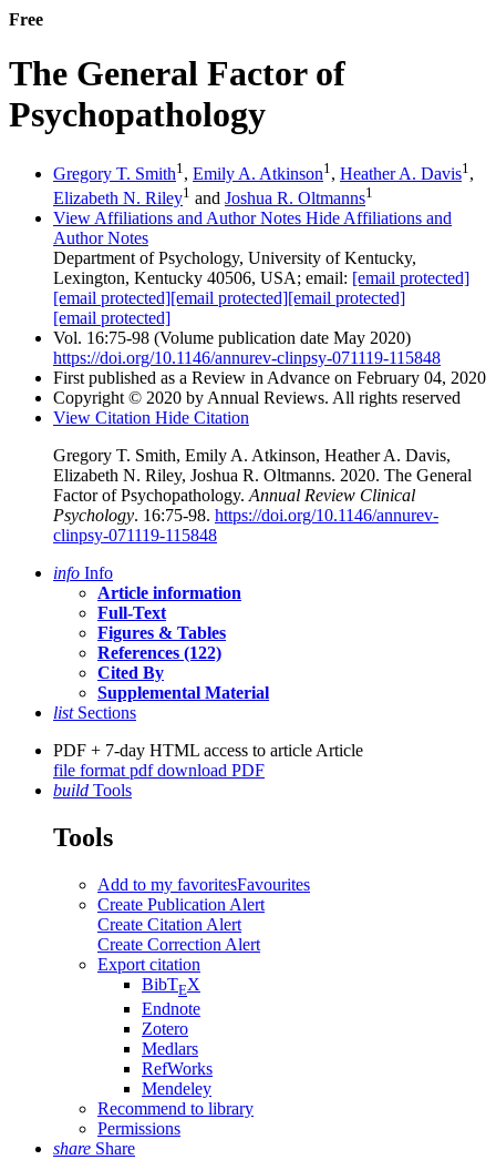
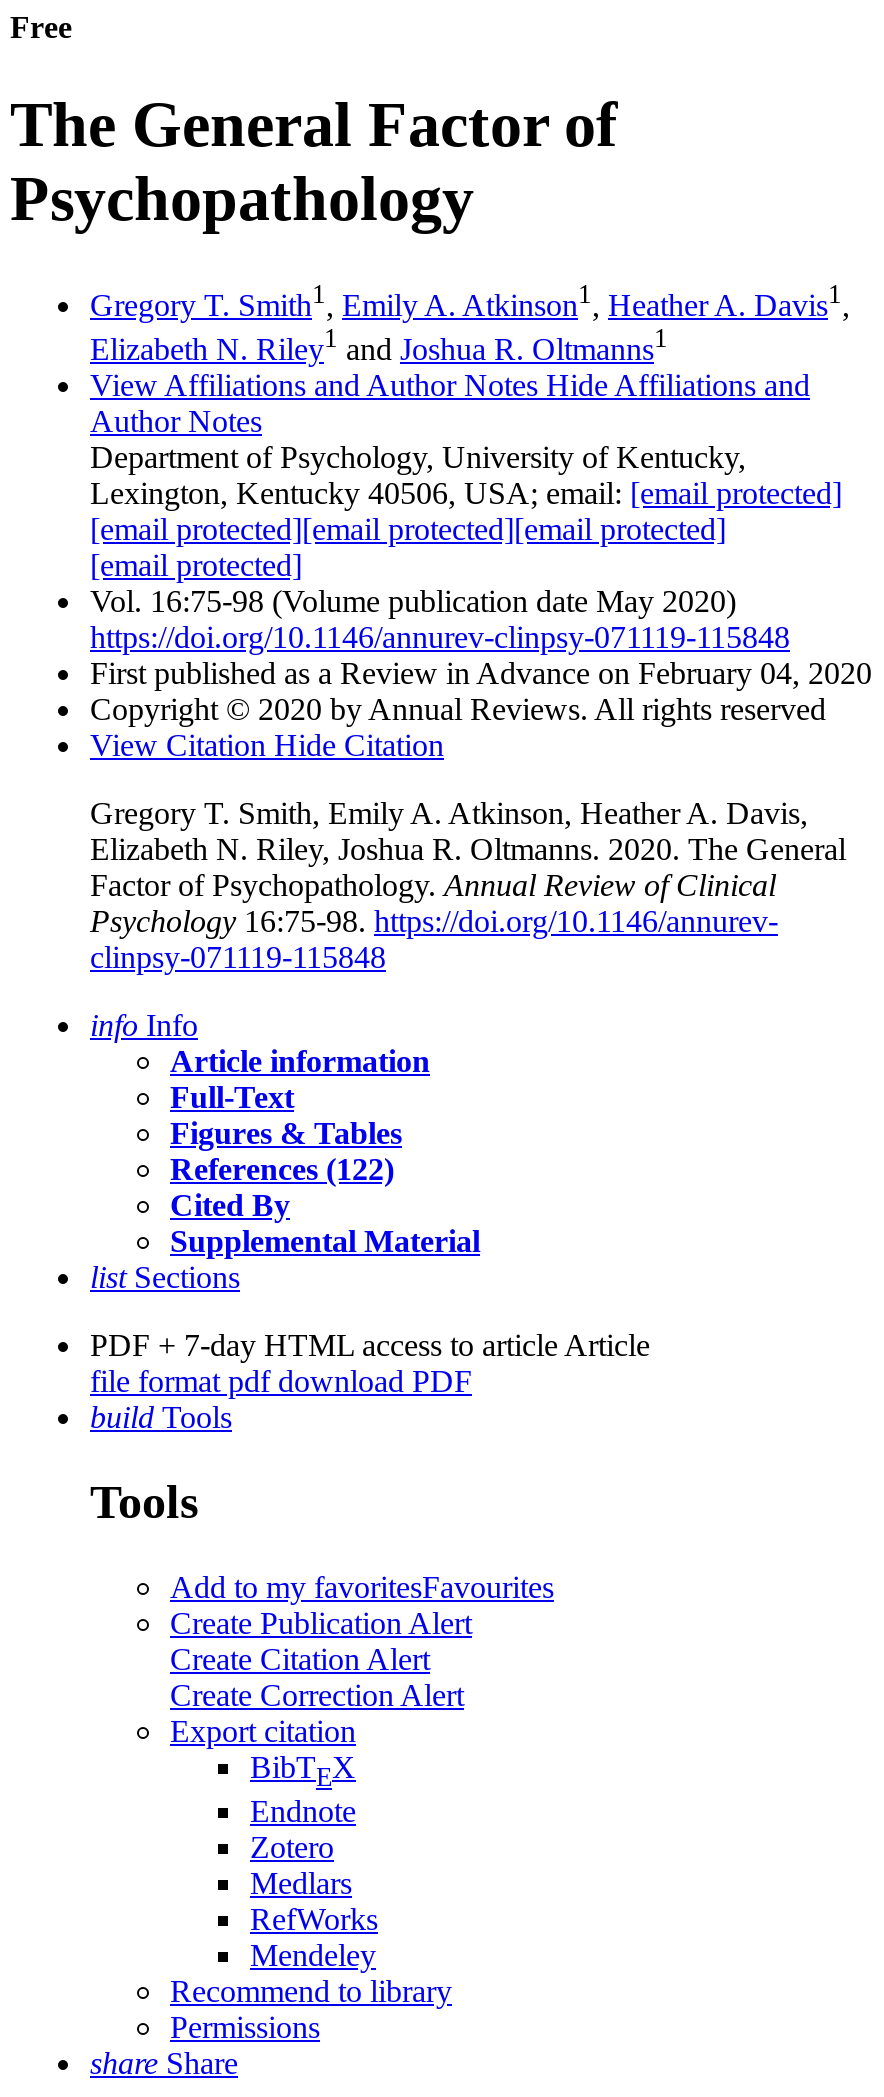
- Factor of Psychopathology. Annual Review Clinical
- Psychology. 16:75-98. https://doi.org/10.1146/annurev-
+ Factor of Psychopathology. Annual Review of Clinical
+ Psychology 16:75-98. https://doi.org/10.1146/annurev-
